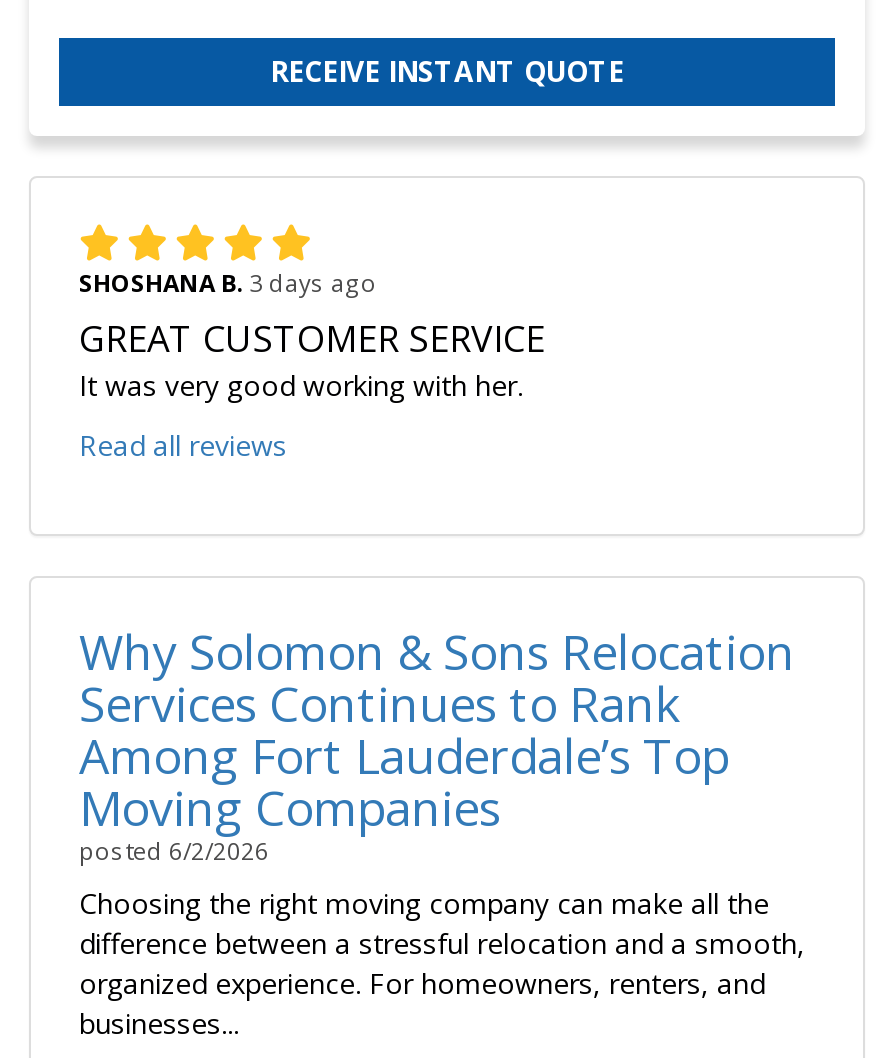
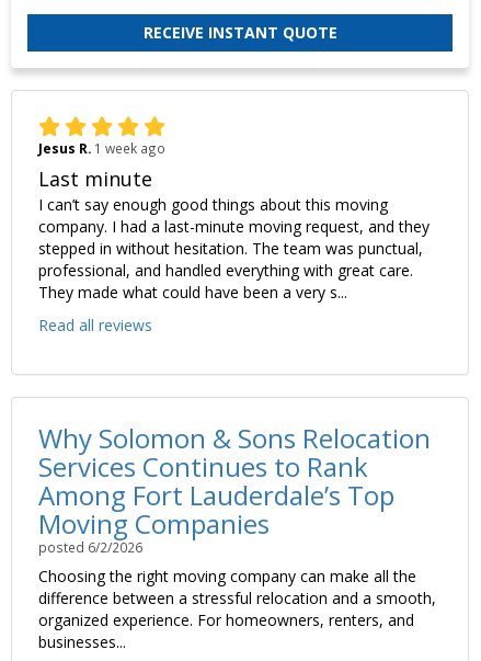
- SHOSHANA B. 3 days ago
- GREAT CUSTOMER SERVICE
- It was very good working with her.
+ Jesus R. 1 week ago
+ Last minute
+ I can’t say enough good things about this moving
+ company. I had a last-minute moving request, and they
+ stepped in without hesitation. The team was punctual,
+ professional, and handled everything with great care.
+ They made what could have been a very s...
